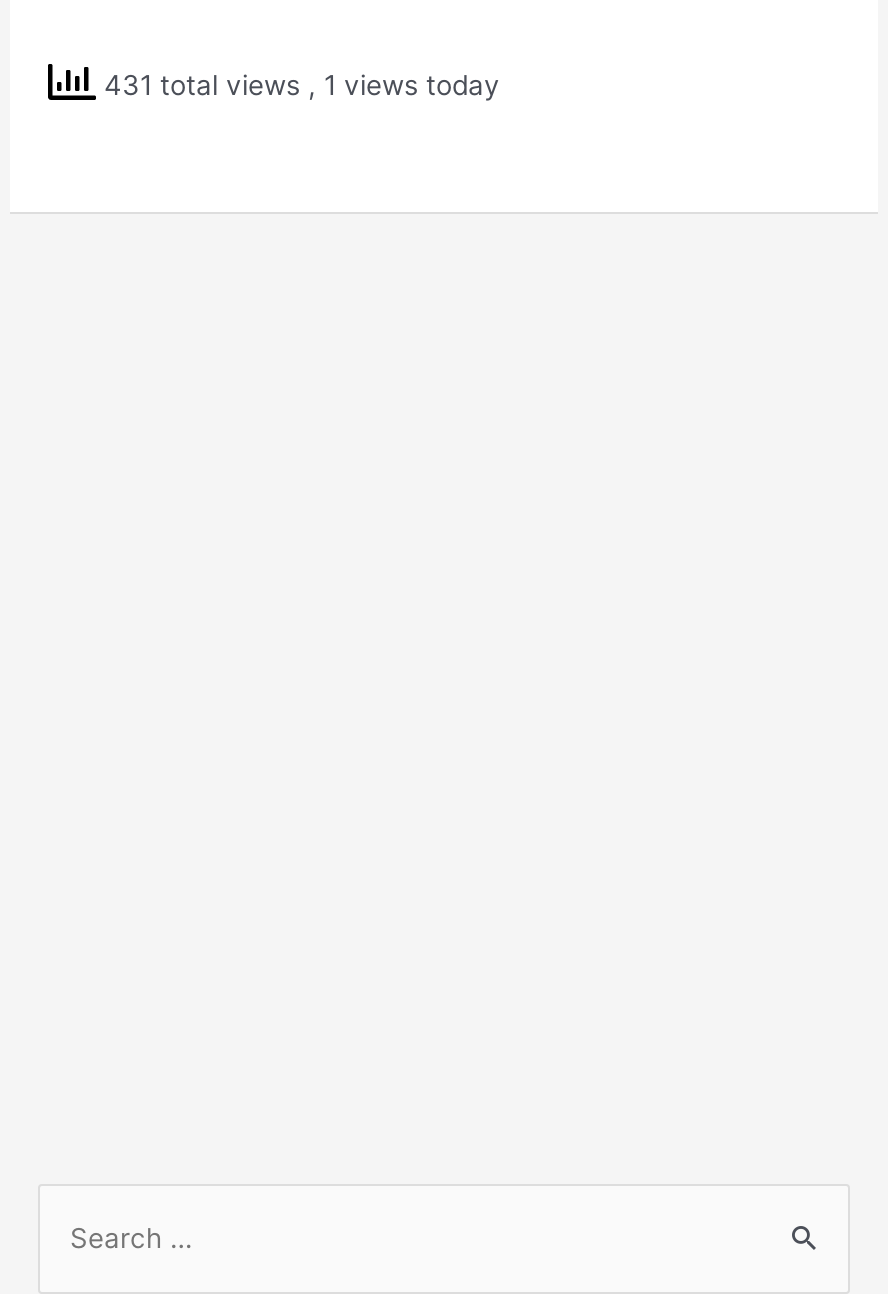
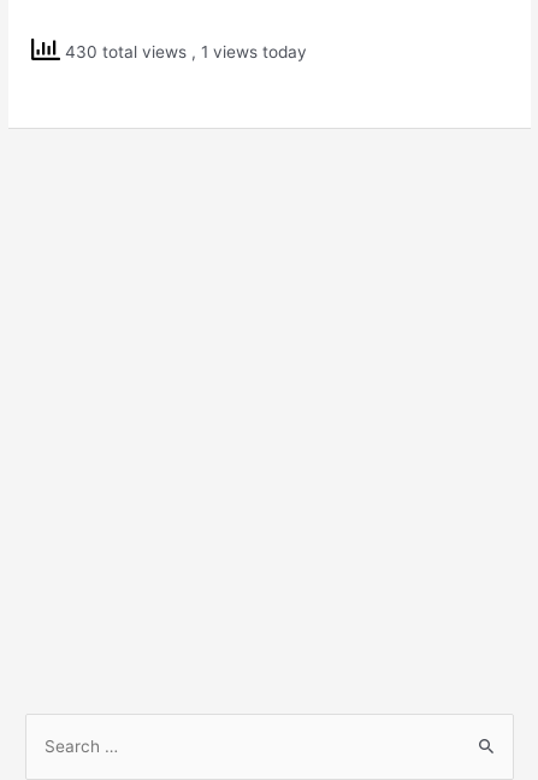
- 431 total views, 1 views today
+ 430 total views, 1 views today
